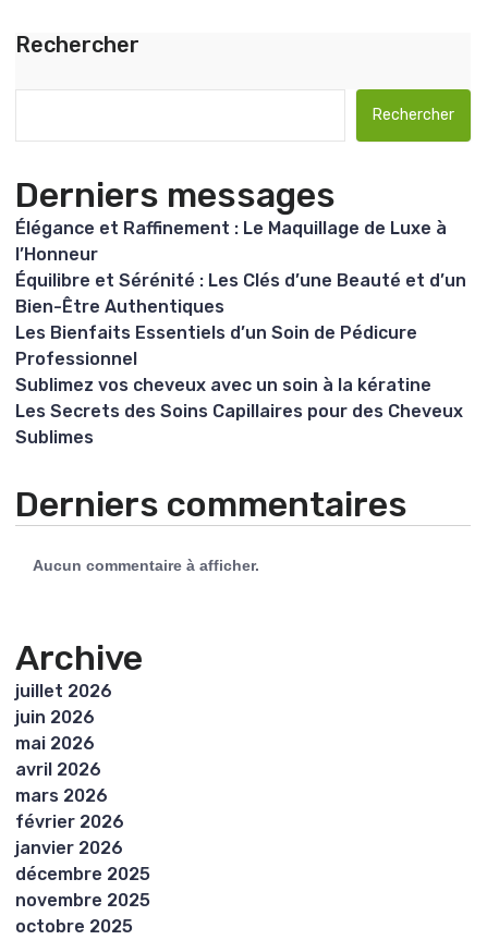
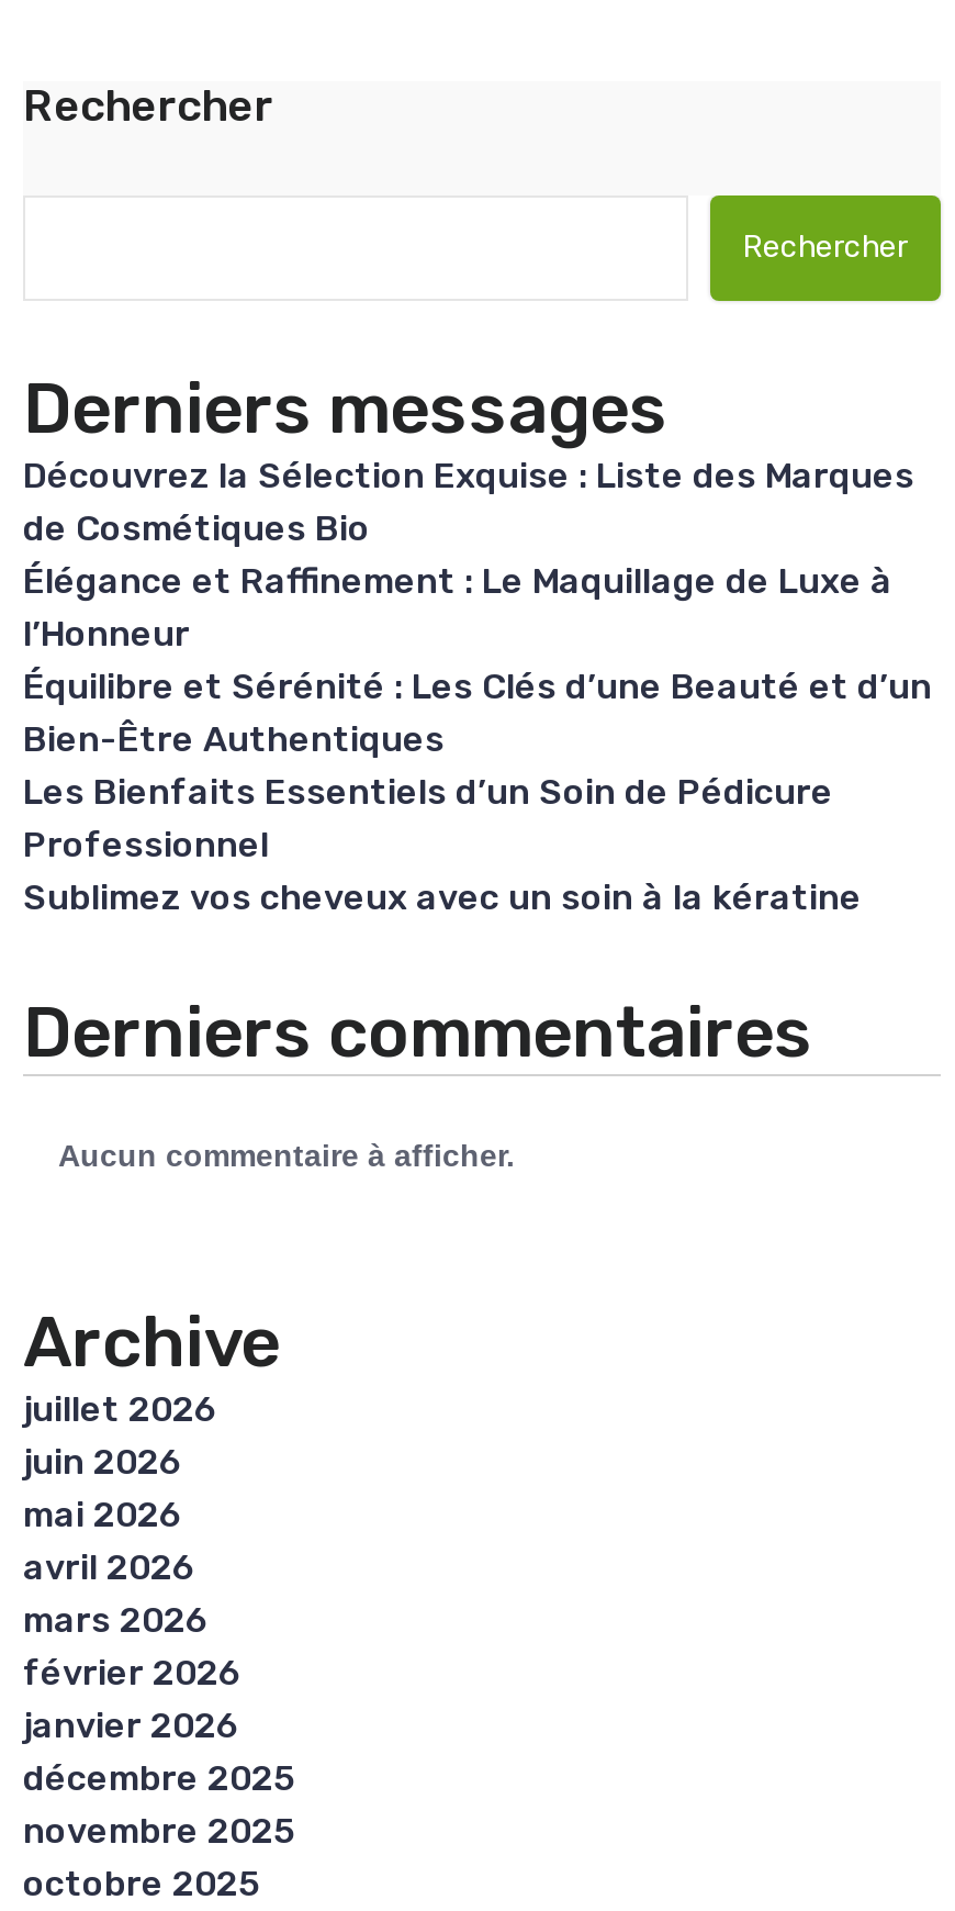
+ Découvrez la Sélection Exquise : Liste des Marques
+ de Cosmétiques Bio

moved down: Élégance et Raffinement : Le Maquillage de Luxe à | l’Honneur | Équilibre et Sérénité : Les Clés d’une Beauté et d’un | Bien-Être Authentiques | Les Bienfaits Essentiels d’un Soin de Pédicure | Professionnel | Sublimez vos cheveux avec un soin à la kératine

- Les Secrets des Soins Capillaires pour des Cheveux
- Sublimes
